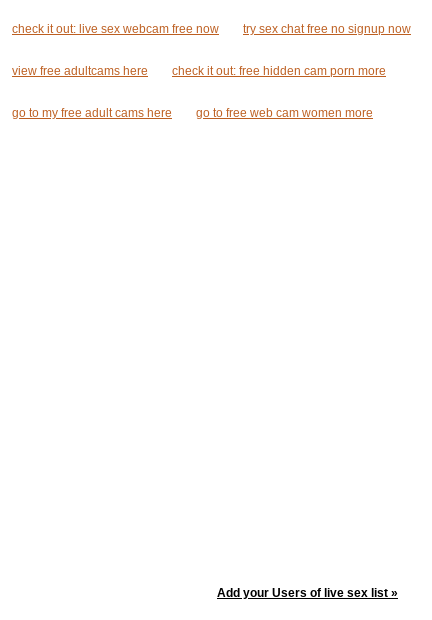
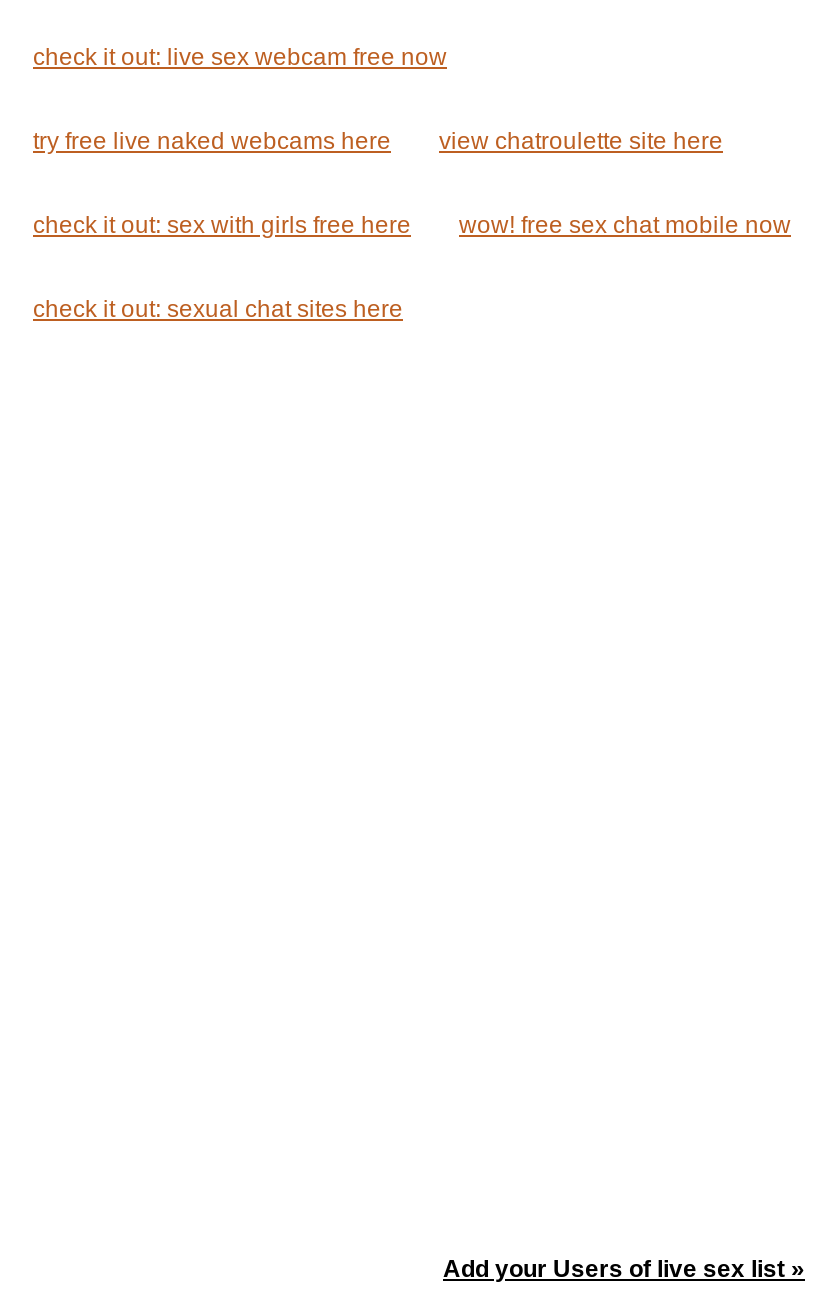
- try sex chat free no signup now
+ try free live naked webcams here
+ view chatroulette site here

- view free adultcams here
- check it out: free hidden cam porn more
+ check it out: sex with girls free here
+ wow! free sex chat mobile now

- go to my free adult cams here
- go to free web cam women more
+ check it out: sexual chat sites here
